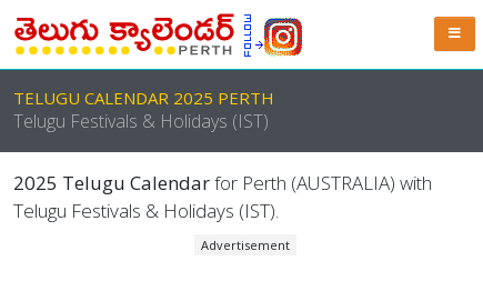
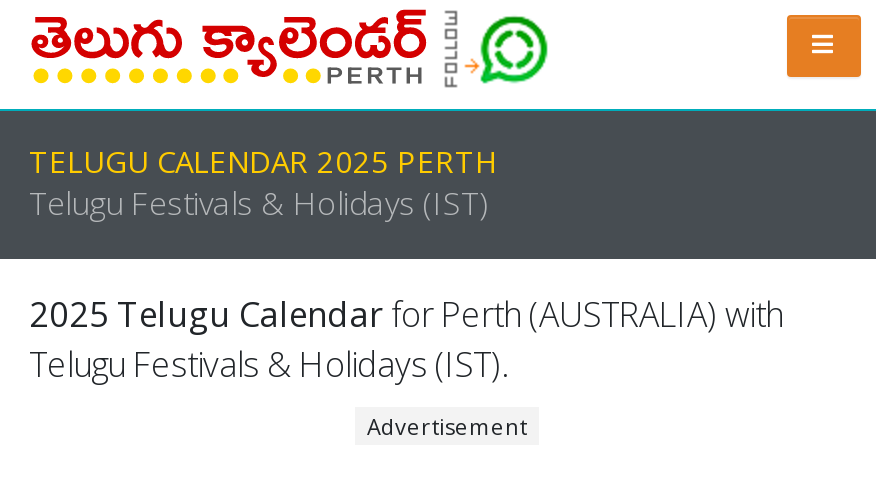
- [image]
+ [image]
